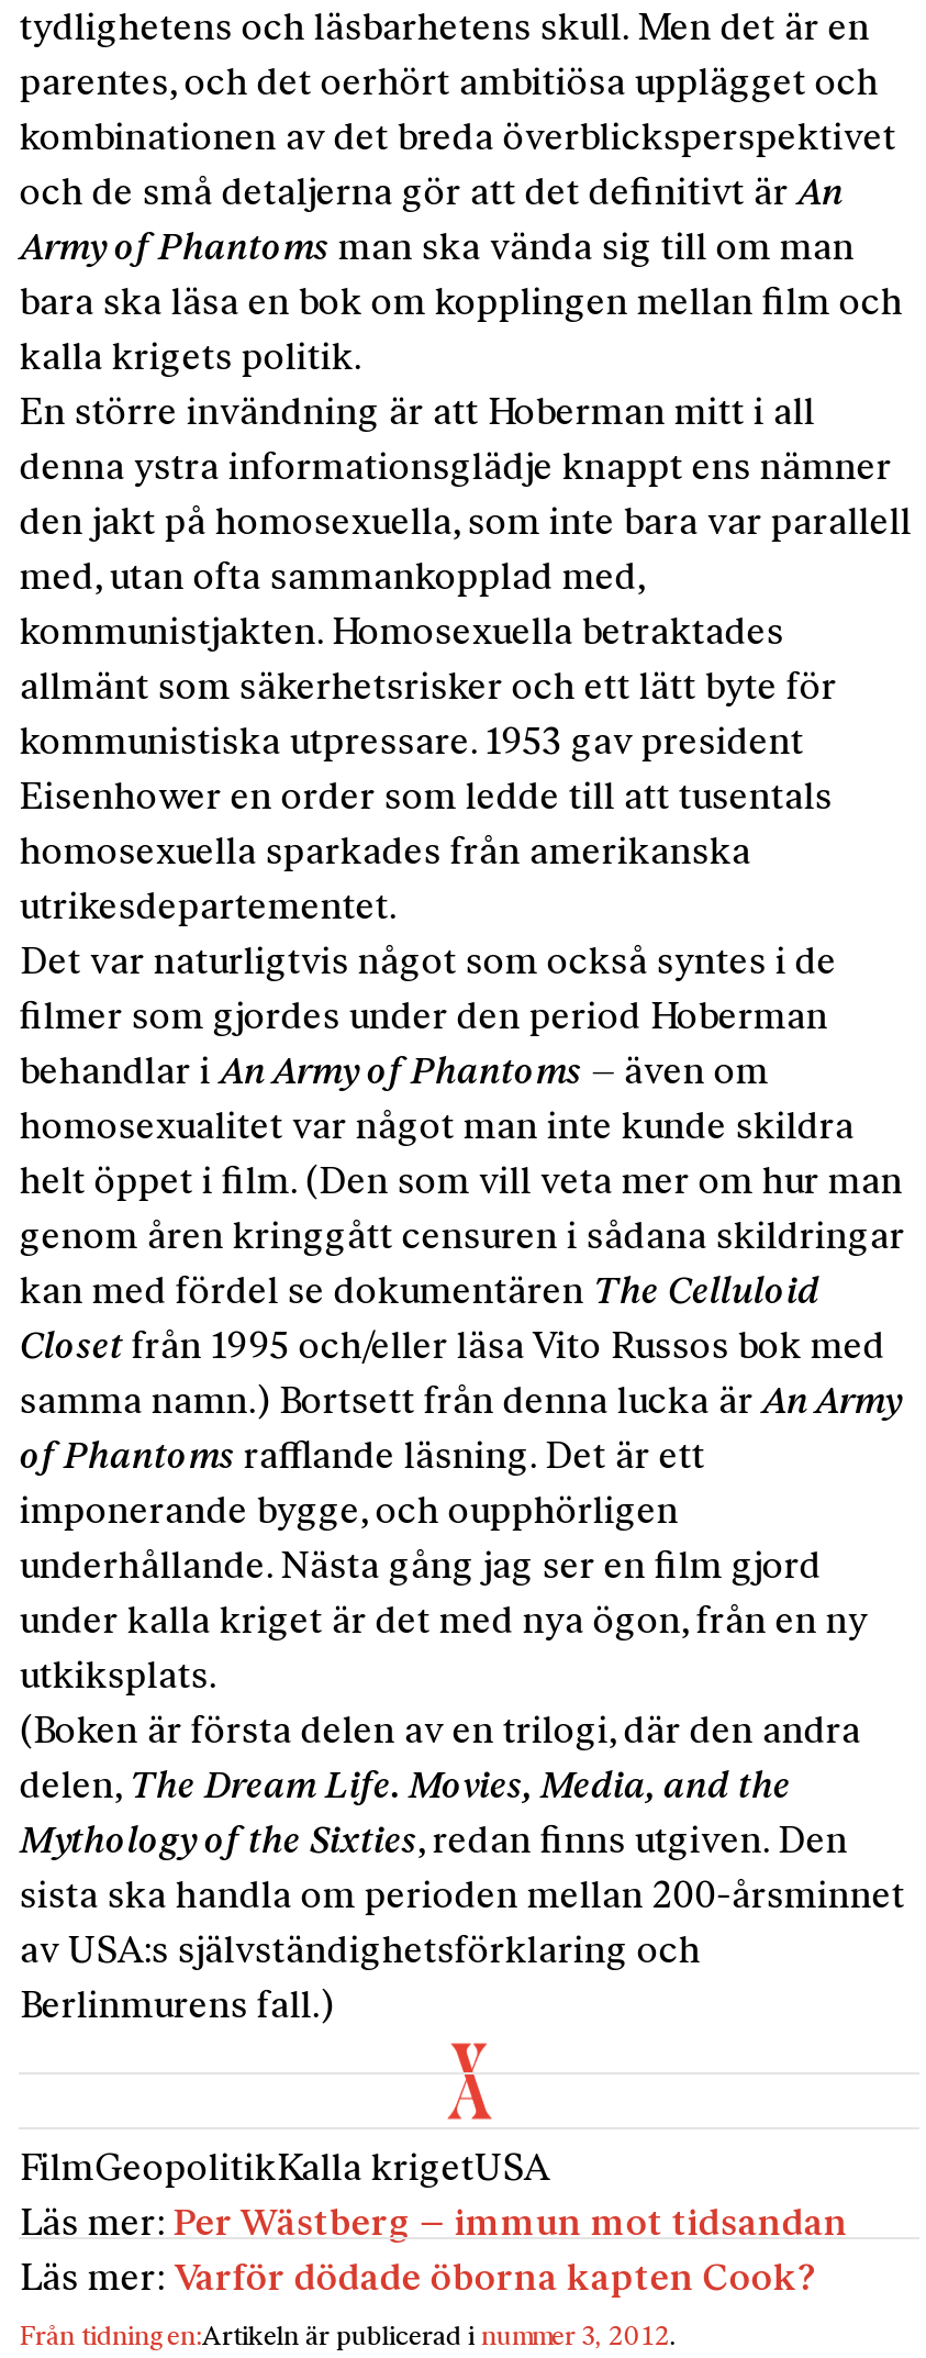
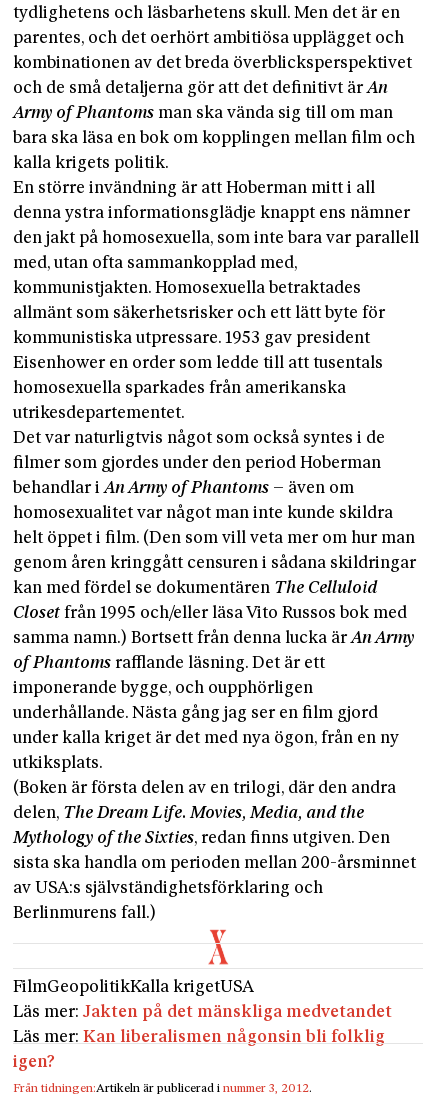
- Läs mer: Per Wästberg – immun mot tidsandan
- Läs mer: Varför dödade öborna kapten Cook?
+ Läs mer: Jakten på det mänskliga medvetandet
+ Läs mer: Kan liberalismen någonsin bli folklig
+ igen?
